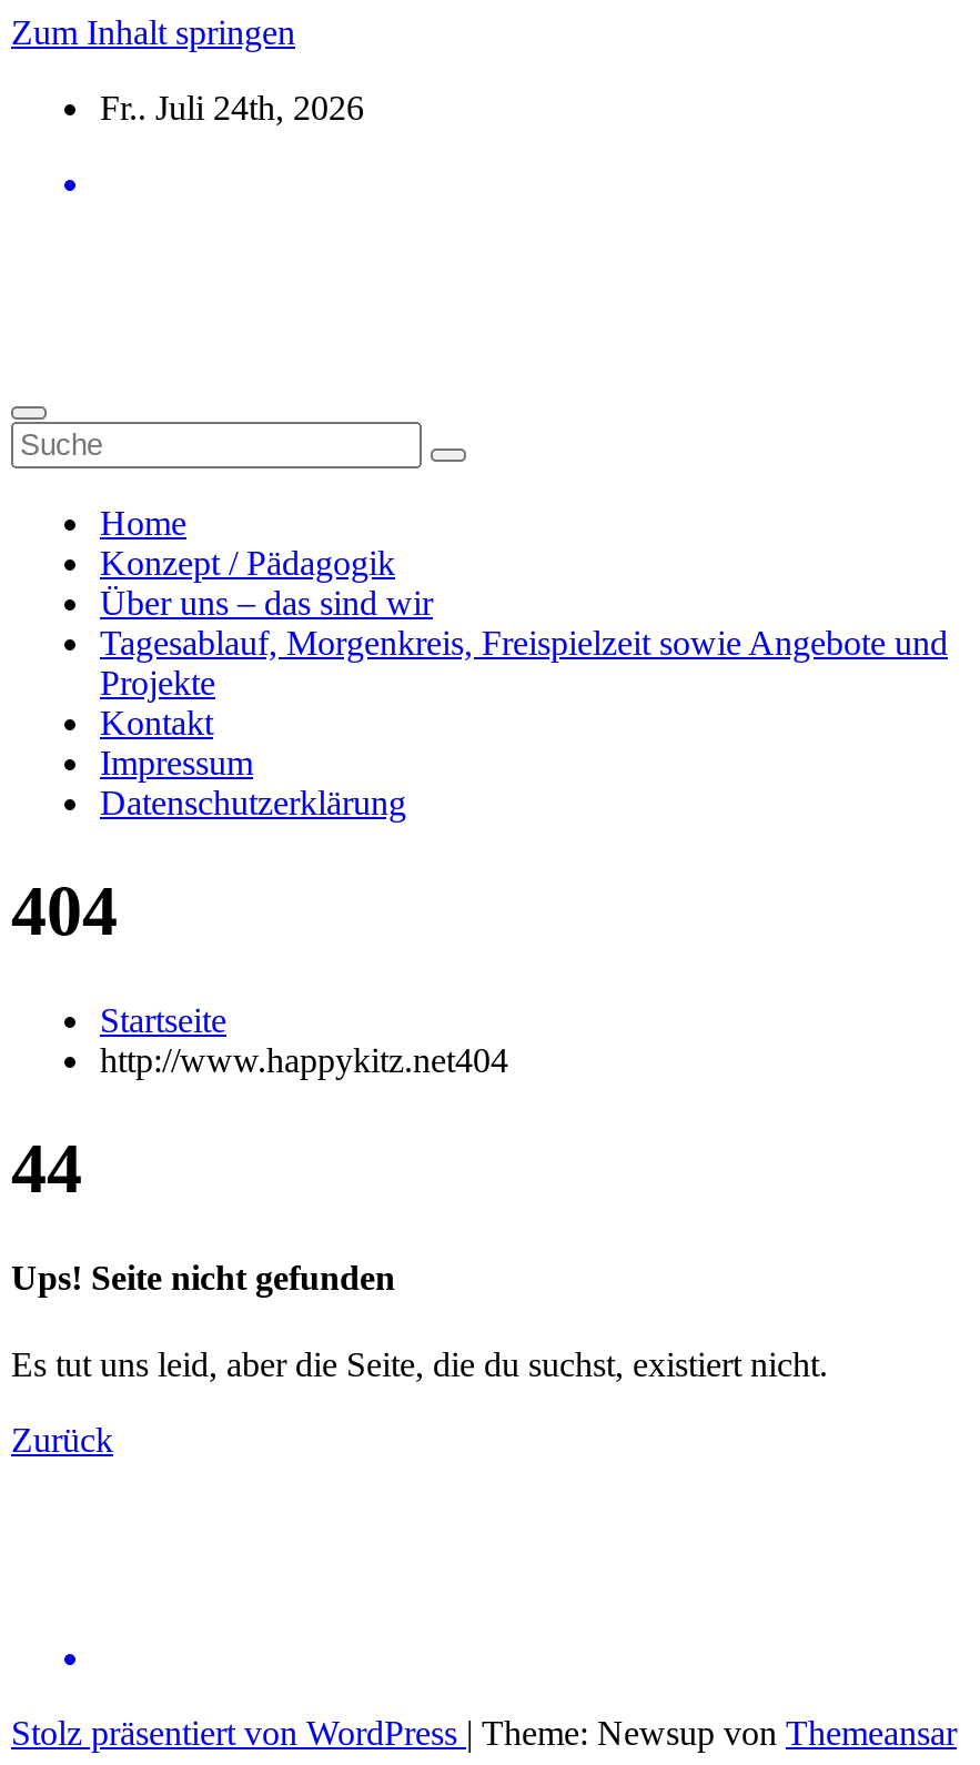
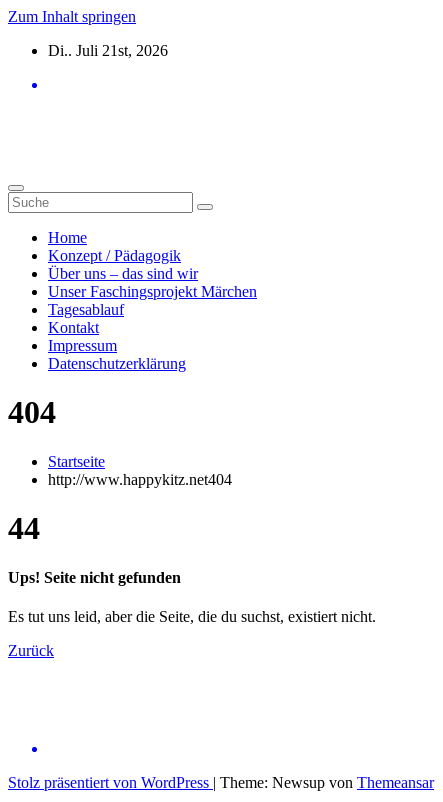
- Fr.. Juli 24th, 2026
+ Di.. Juli 21st, 2026

- Tagesablauf, Morgenkreis, Freispielzeit sowie Angebote und
- Projekte
+ Unser Faschingsprojekt Märchen
+ Tagesablauf
